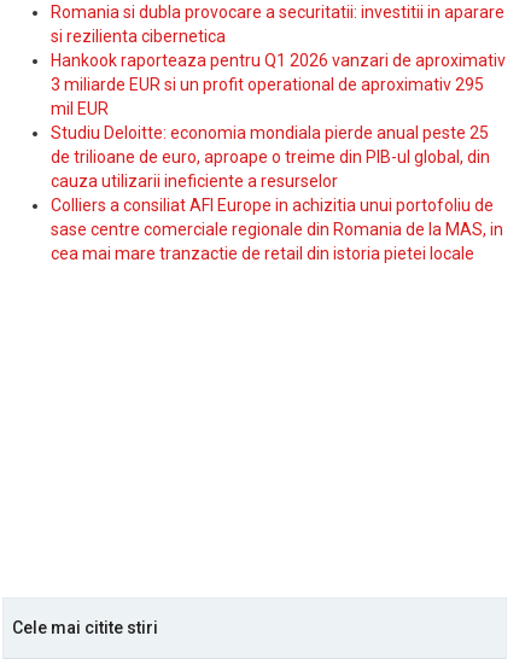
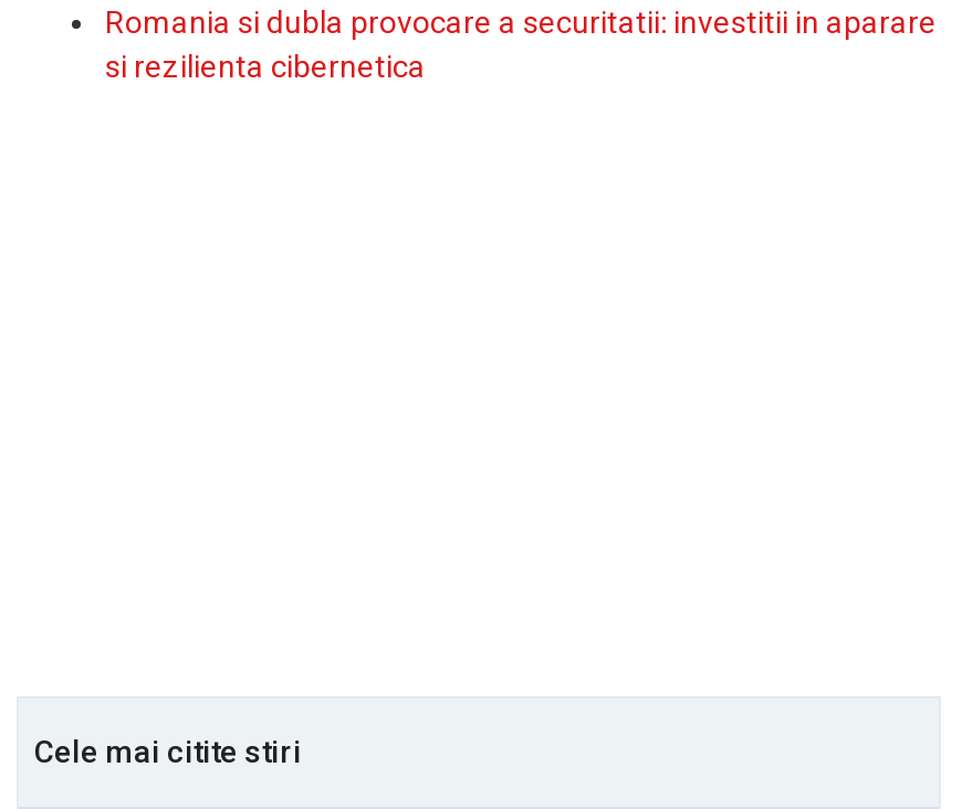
- Hankook raporteaza pentru Q1 2026 vanzari de aproximativ
- 3 miliarde EUR si un profit operational de aproximativ 295
- mil EUR
- Studiu Deloitte: economia mondiala pierde anual peste 25
- de trilioane de euro, aproape o treime din PIB-ul global, din
- cauza utilizarii ineficiente a resurselor
- Colliers a consiliat AFI Europe in achizitia unui portofoliu de
- sase centre comerciale regionale din Romania de la MAS, in
- cea mai mare tranzactie de retail din istoria pietei locale
